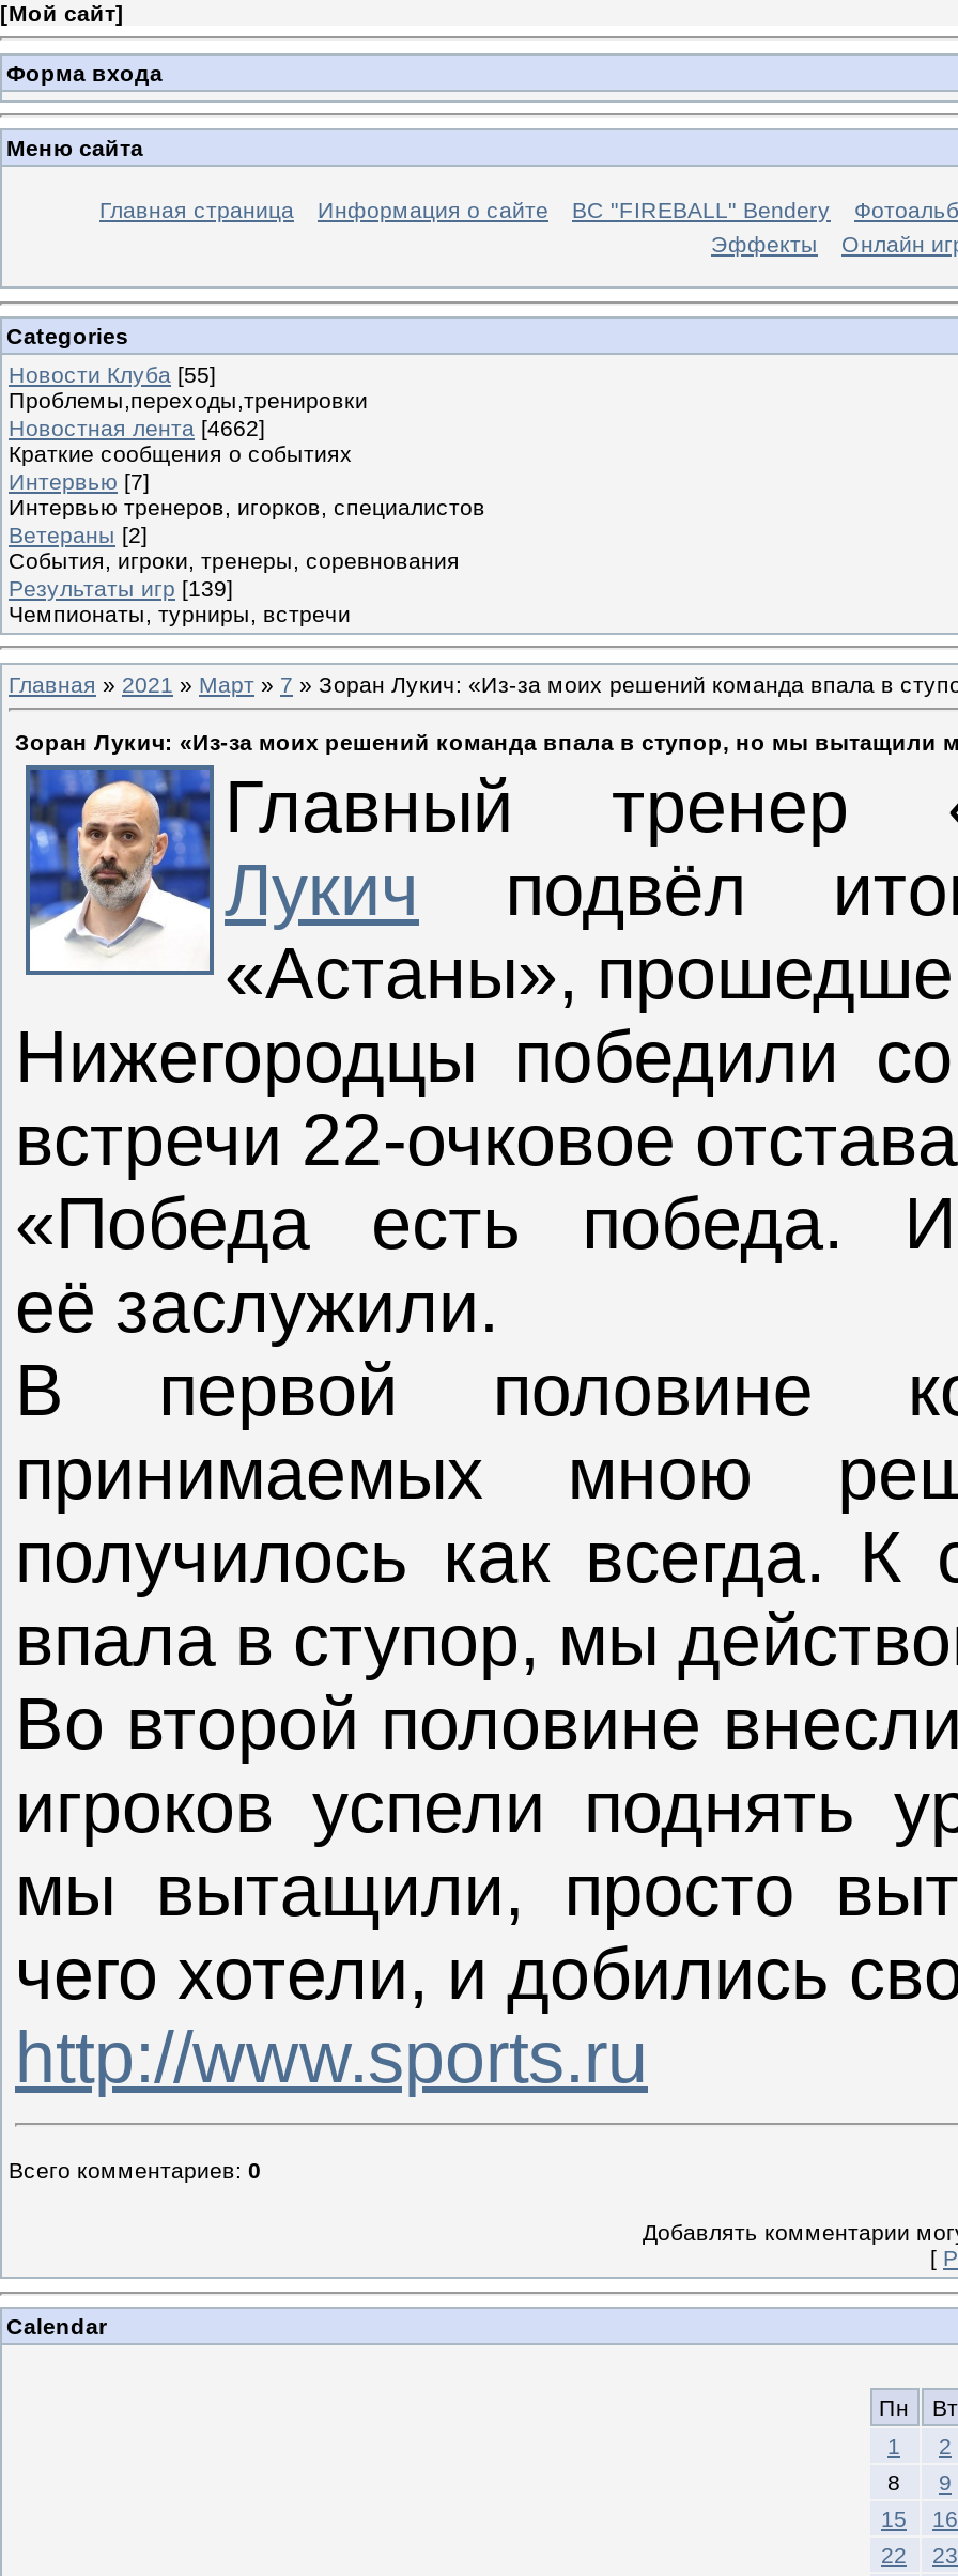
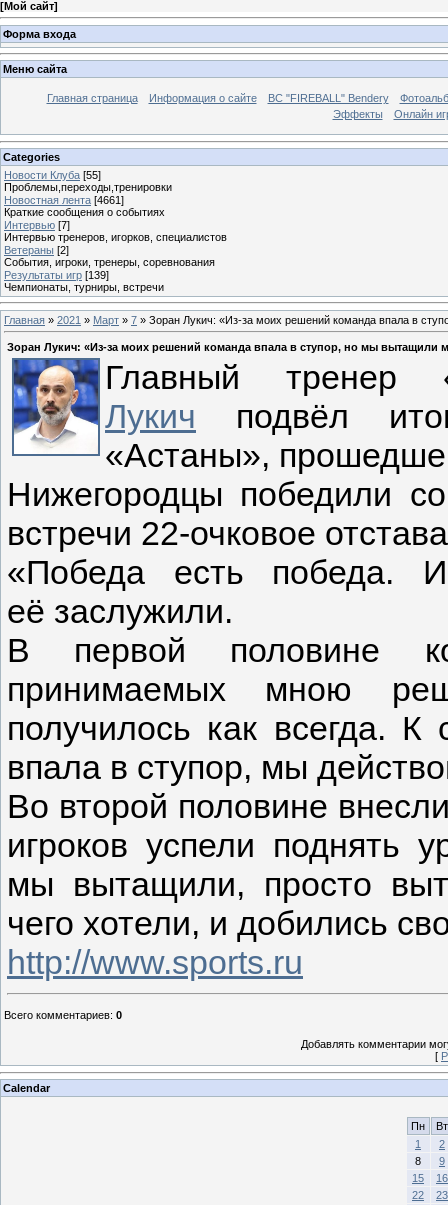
- Новостная лента [4662]
+ Новостная лента [4661]
